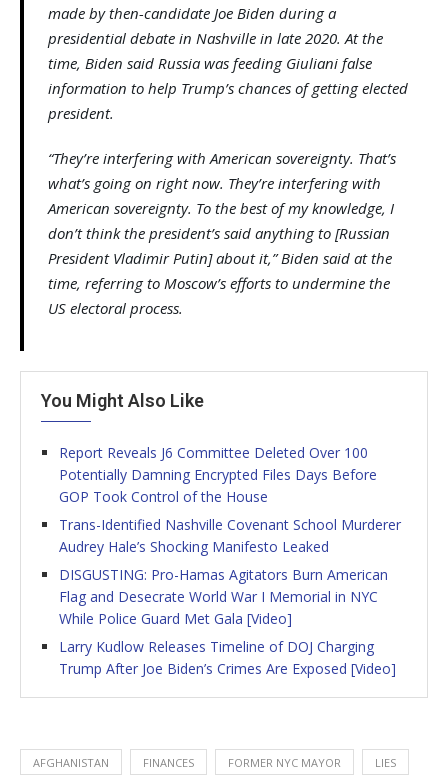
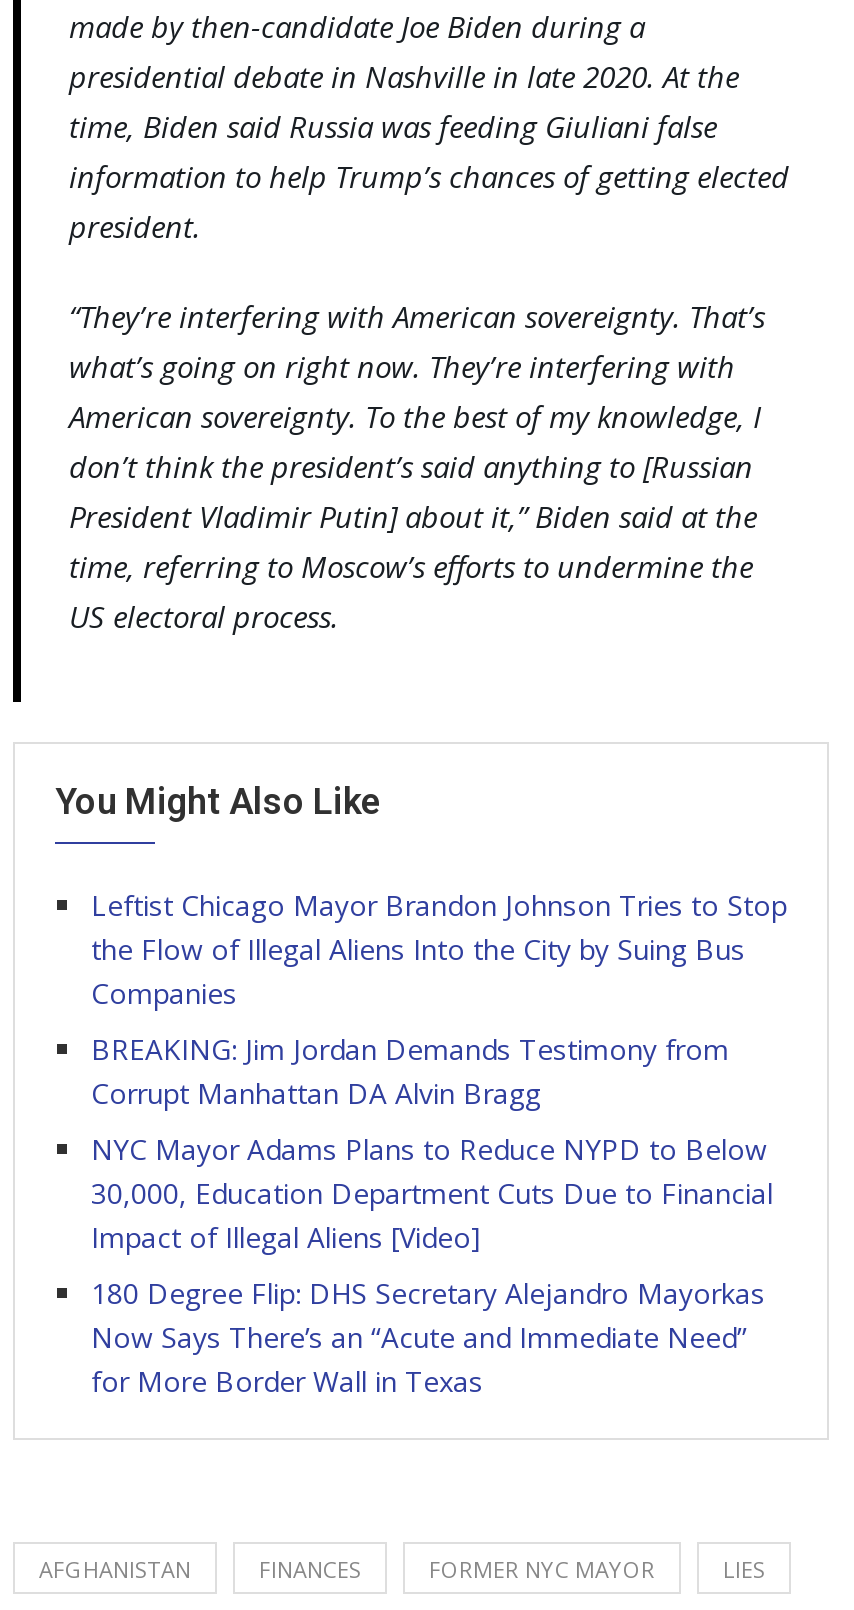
- Report Reveals J6 Committee Deleted Over 100
- Potentially Damning Encrypted Files Days Before
- GOP Took Control of the House
+ Leftist Chicago Mayor Brandon Johnson Tries to Stop
+ the Flow of Illegal Aliens Into the City by Suing Bus
+ Companies

- Trans-Identified Nashville Covenant School Murderer
- Audrey Hale’s Shocking Manifesto Leaked
+ BREAKING: Jim Jordan Demands Testimony from
+ Corrupt Manhattan DA Alvin Bragg

- DISGUSTING: Pro-Hamas Agitators Burn American
- Flag and Desecrate World War I Memorial in NYC
- While Police Guard Met Gala [Video]
+ NYC Mayor Adams Plans to Reduce NYPD to Below
+ 30,000, Education Department Cuts Due to Financial
+ Impact of Illegal Aliens [Video]

- Larry Kudlow Releases Timeline of DOJ Charging
- Trump After Joe Biden’s Crimes Are Exposed [Video]
+ 180 Degree Flip: DHS Secretary Alejandro Mayorkas
+ Now Says There’s an “Acute and Immediate Need”
+ for More Border Wall in Texas
